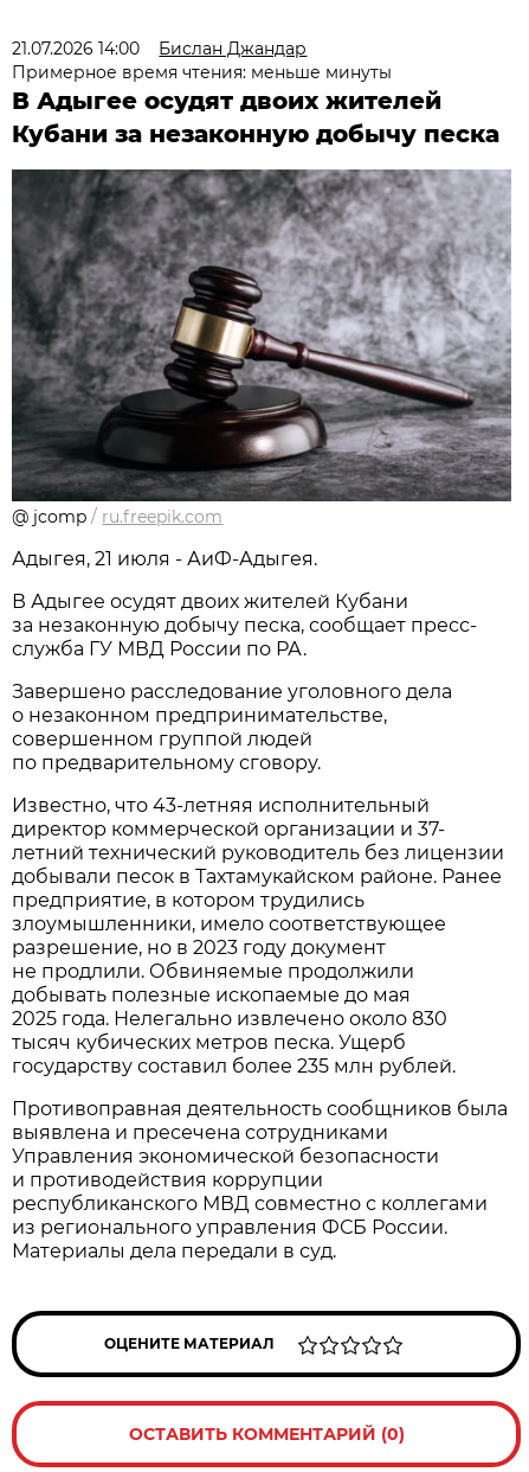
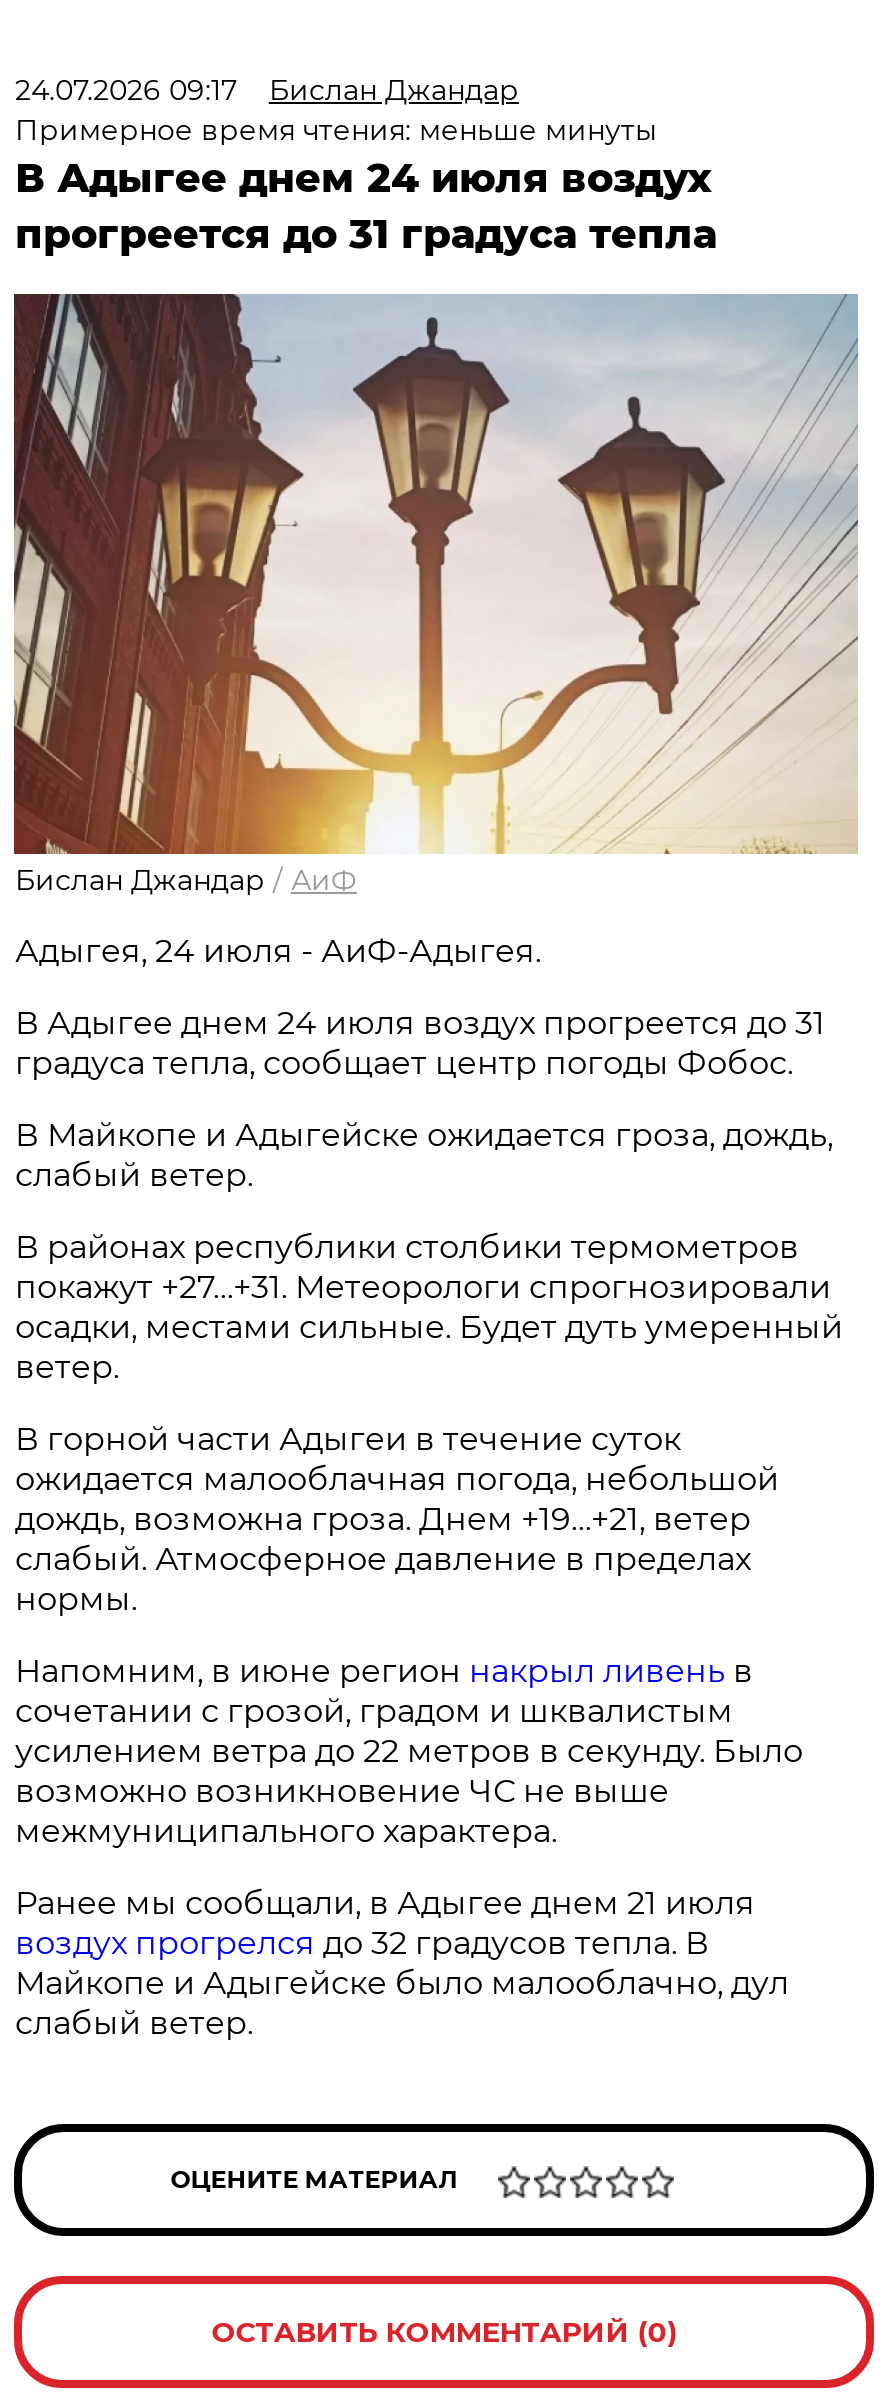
- 21.07.2026 14:00 Бислан Джандар
+ 24.07.2026 09:17 Бислан Джандар

- В Адыгее осудят двоих жителей
- Кубани за незаконную добычу песка
+ В Адыгее днем 24 июля воздух
+ прогреется до 31 градуса тепла

- [image]
- @ jcomp / ru.freepik.com
- Адыгея, 21 июля - АиФ-Адыгея.
- В Адыгее осудят двоих жителей Кубани
- за незаконную добычу песка, сообщает пресс-
- служба ГУ МВД России по РА.
- Завершено расследование уголовного дела
- о незаконном предпринимательстве,
- совершенном группой людей
- по предварительному сговору.
- Известно, что 43-летняя исполнительный
- директор коммерческой организации и 37-
- летний технический руководитель без лицензии
- добывали песок в Тахтамукайском районе. Ранее
- предприятие, в котором трудились
- злоумышленники, имело соответствующее
- разрешение, но в 2023 году документ
- не продлили. Обвиняемые продолжили
- добывать полезные ископаемые до мая
- 2025 года. Нелегально извлечено около 830
- тысяч кубических метров песка. Ущерб
- государству составил более 235 млн рублей.
- Противоправная деятельность сообщников была
- выявлена и пресечена сотрудниками
- Управления экономической безопасности
- и противодействия коррупции
- республиканского МВД совместно с коллегами
- из регионального управления ФСБ России.
- Материалы дела передали в суд.
+ [image]
+ Бислан Джандар / АиФ
+ Адыгея, 24 июля - АиФ-Адыгея.
+ В Адыгее днем 24 июля воздух прогреется до 31
+ градуса тепла, сообщает центр погоды Фобос.
+ В Майкопе и Адыгейске ожидается гроза, дождь,
+ слабый ветер.
+ В районах республики столбики термометров
+ покажут +27…+31. Метеорологи спрогнозировали
+ осадки, местами сильные. Будет дуть умеренный
+ ветер.
+ В горной части Адыгеи в течение суток
+ ожидается малооблачная погода, небольшой
+ дождь, возможна гроза. Днем +19…+21, ветер
+ слабый. Атмосферное давление в пределах
+ нормы.
+ Напомним, в июне регион накрыл ливень в
+ сочетании с грозой, градом и шквалистым
+ усилением ветра до 22 метров в секунду. Было
+ возможно возникновение ЧС не выше
+ межмуниципального характера.
+ Ранее мы сообщали, в Адыгее днем 21 июля
+ воздух прогрелся до 32 градусов тепла. В
+ Майкопе и Адыгейске было малооблачно, дул
+ слабый ветер.
